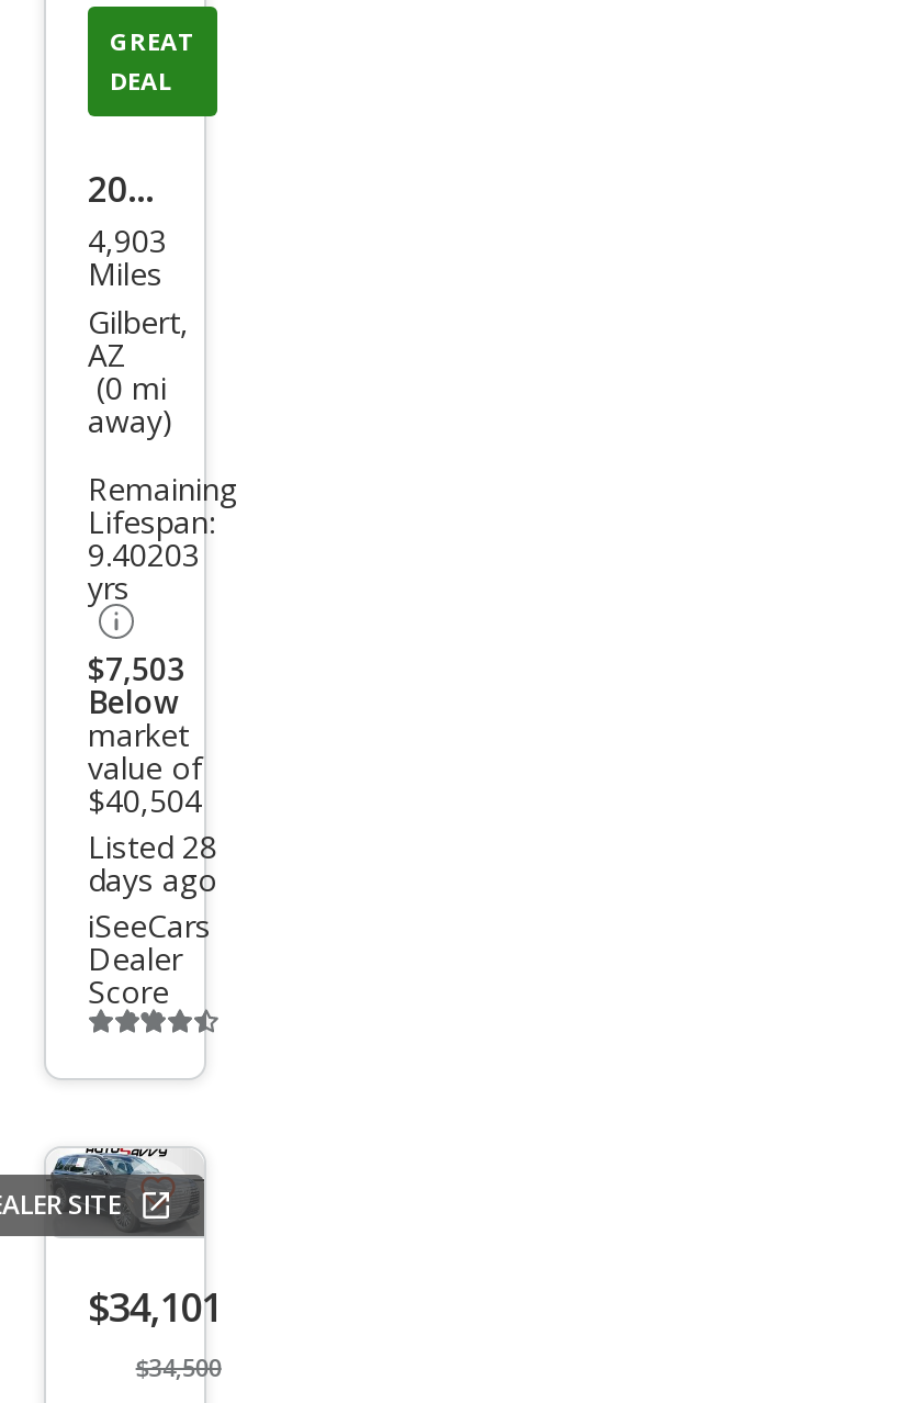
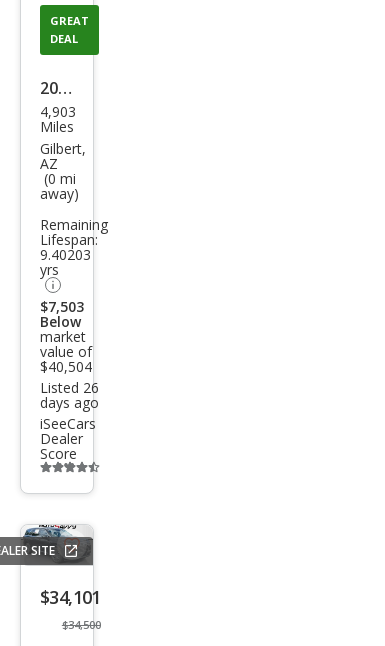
- Listed 28
+ Listed 26
